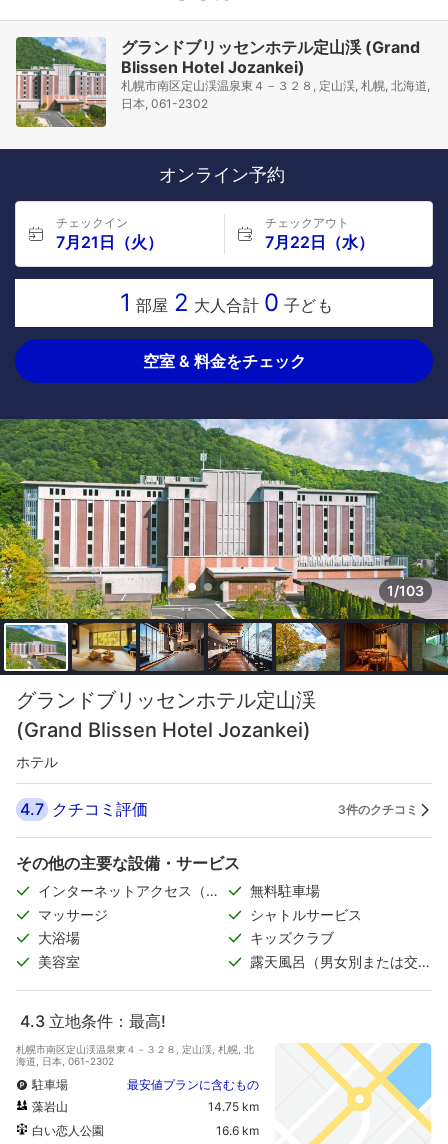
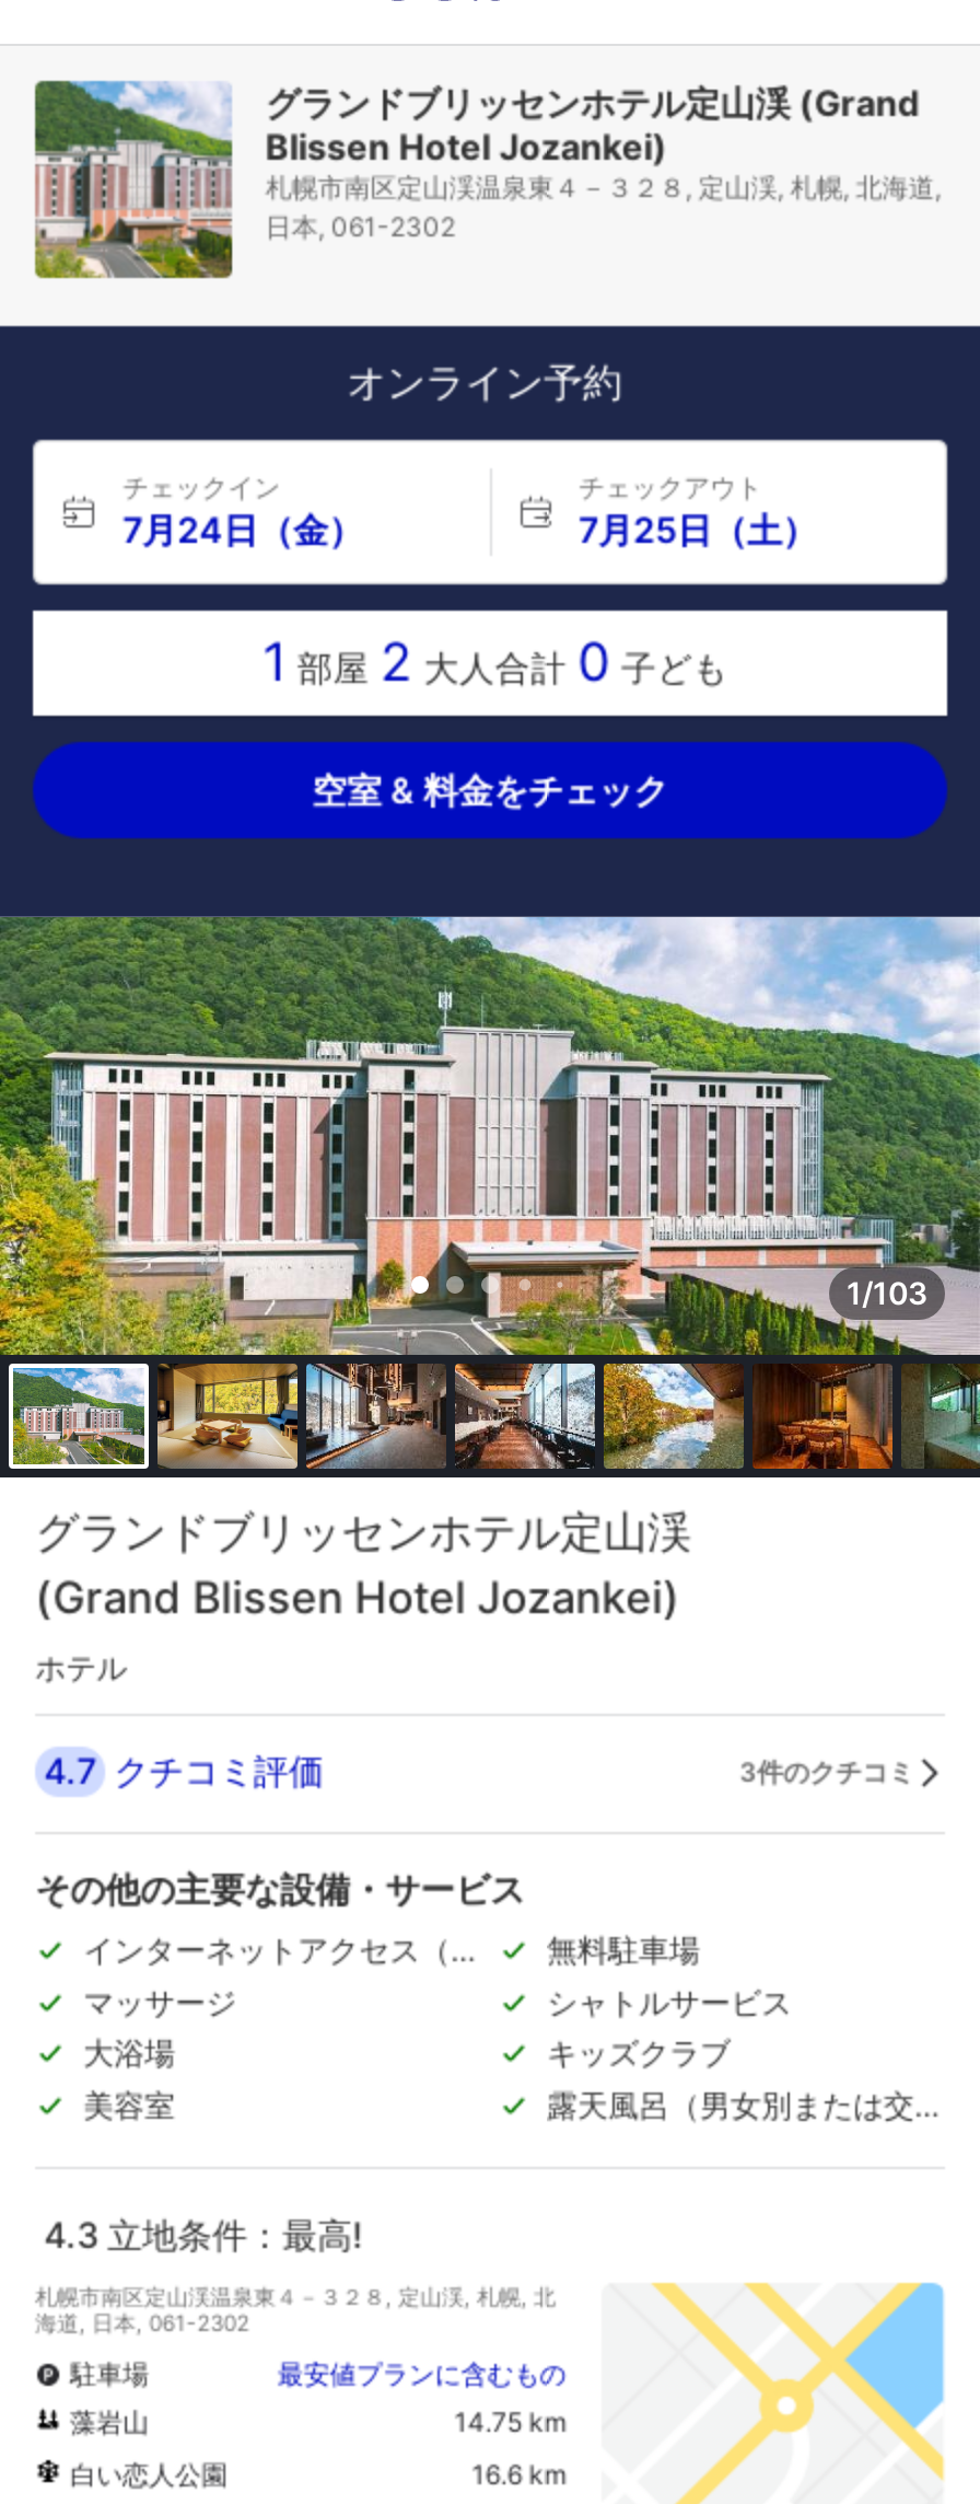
- 7月21日（火）
+ 7月24日（金）

- 7月22日（水）
+ 7月25日（土）
